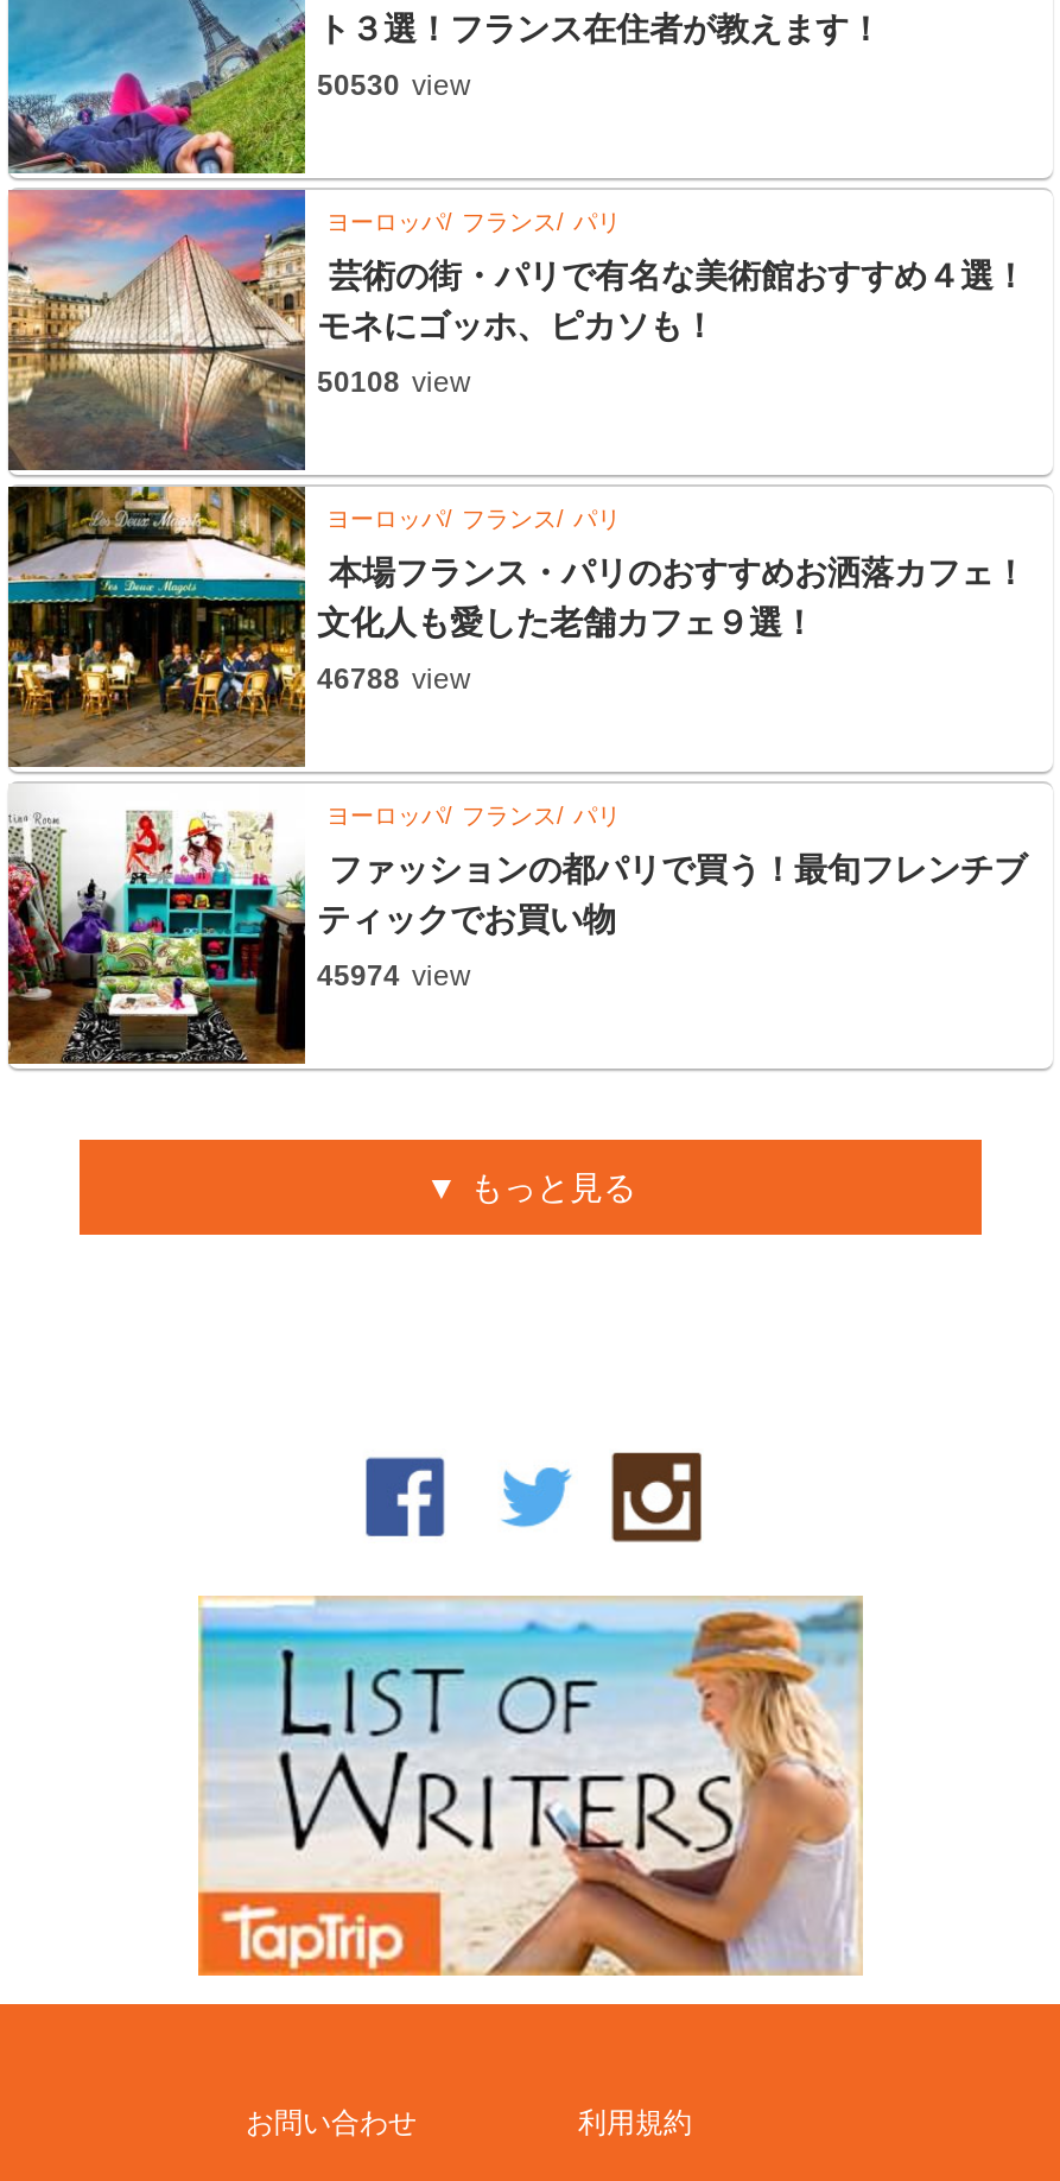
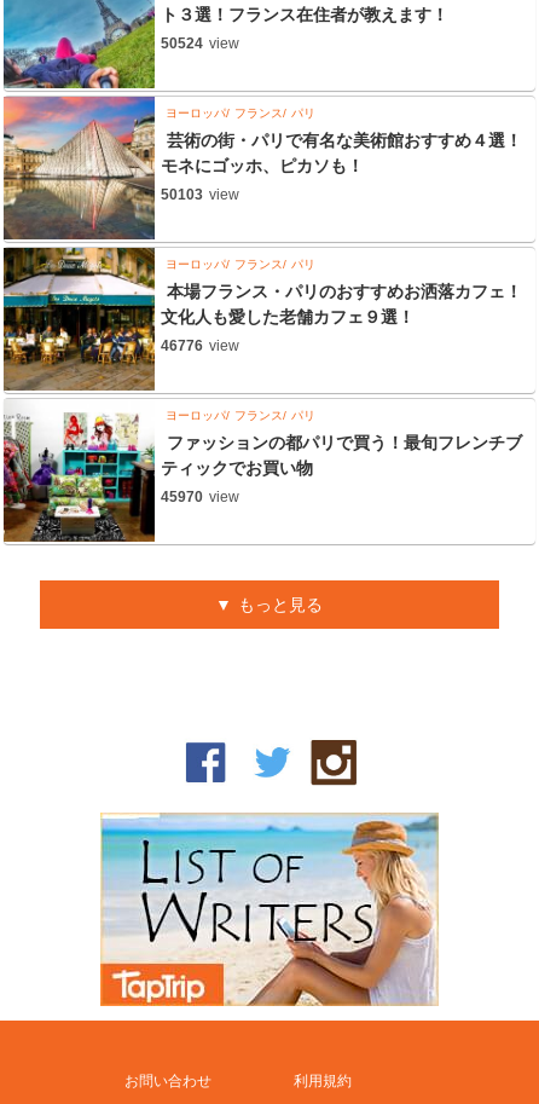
- 50530 view
+ 50524 view

- 50108 view
+ 50103 view

- 46788 view
+ 46776 view

- 45974 view
+ 45970 view
